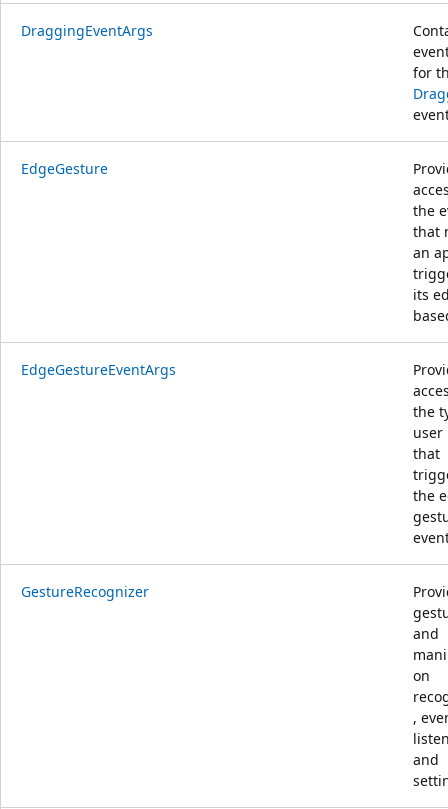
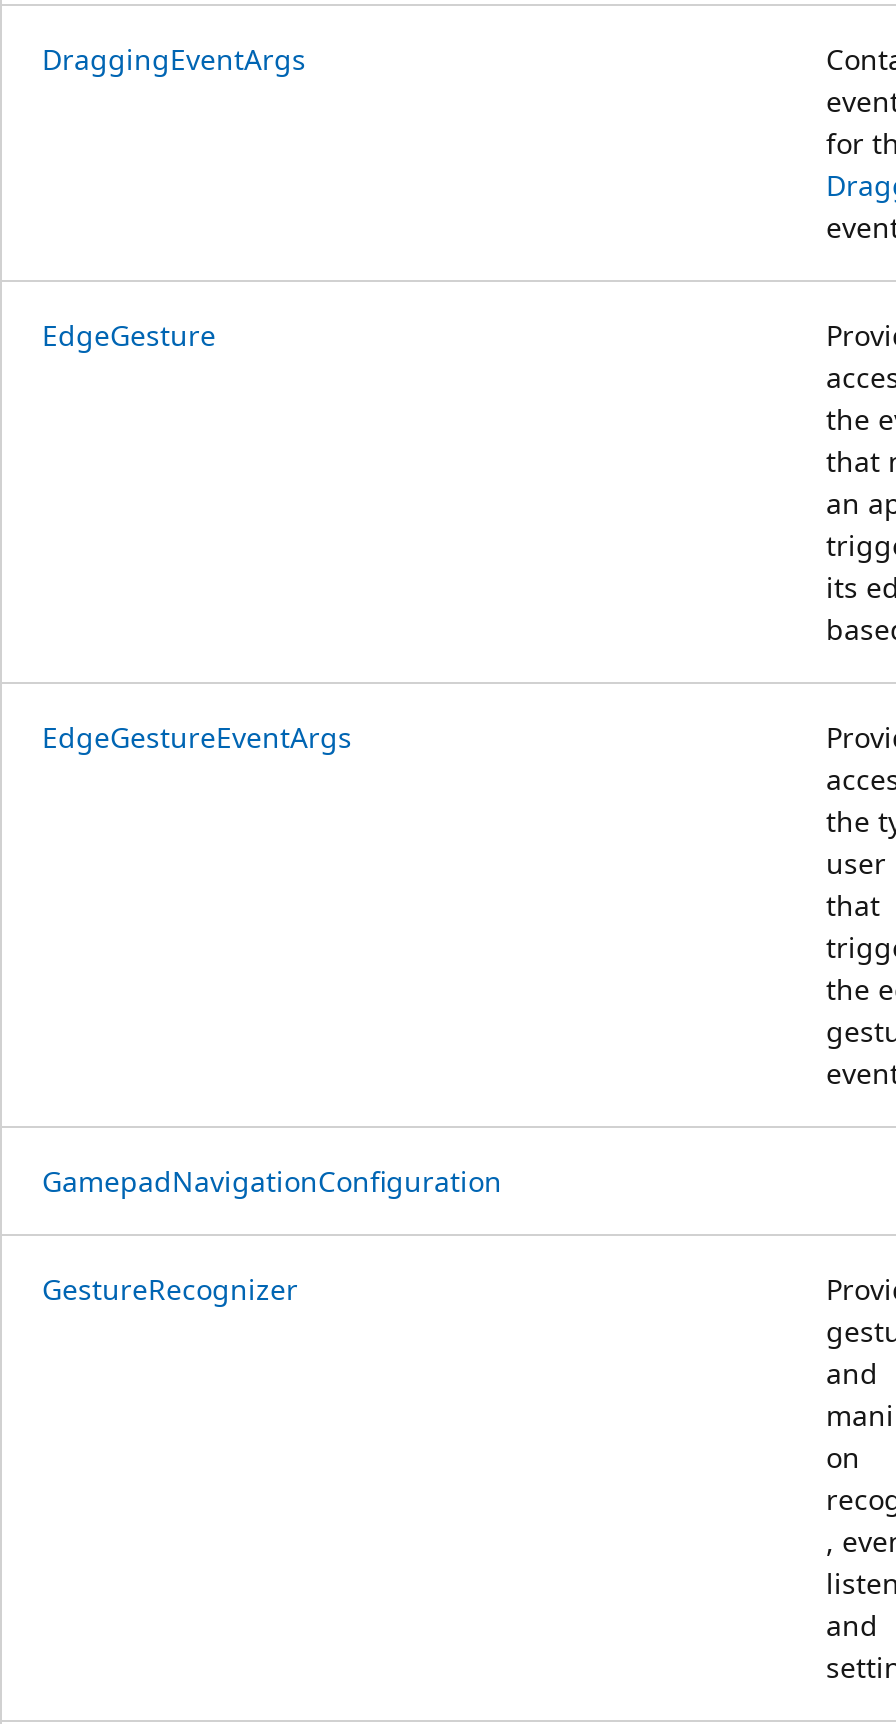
+ GamepadNavigationConfiguration
